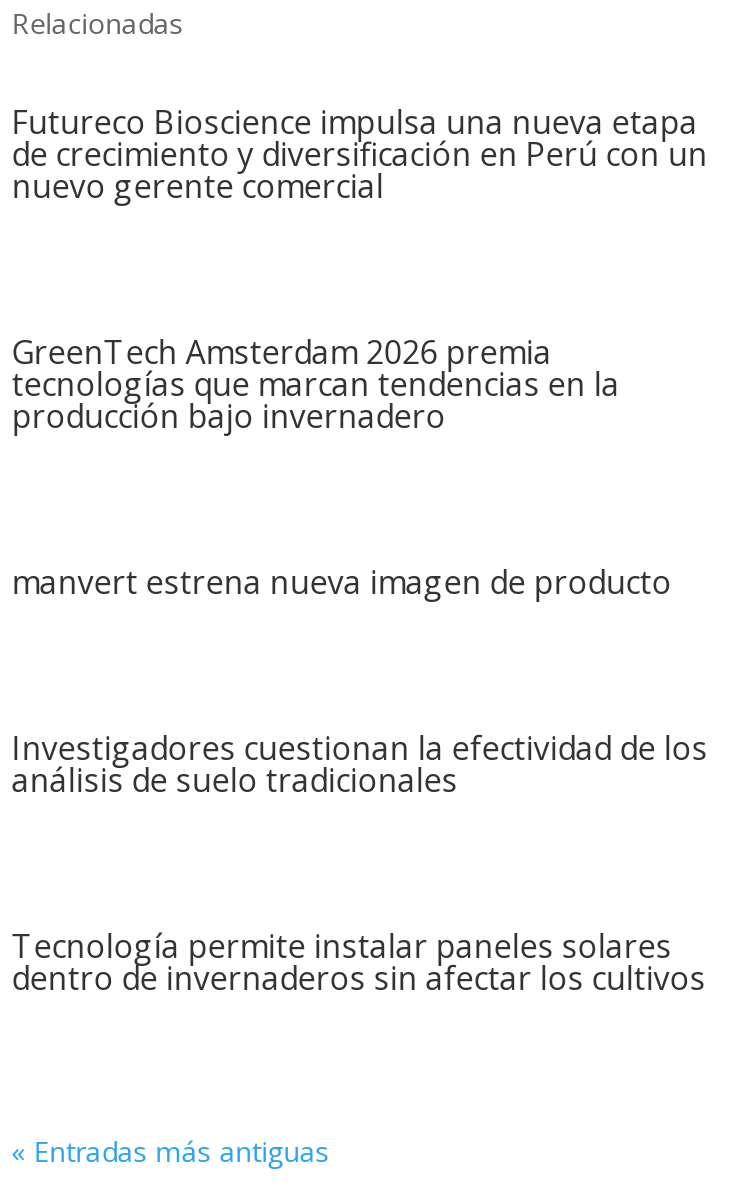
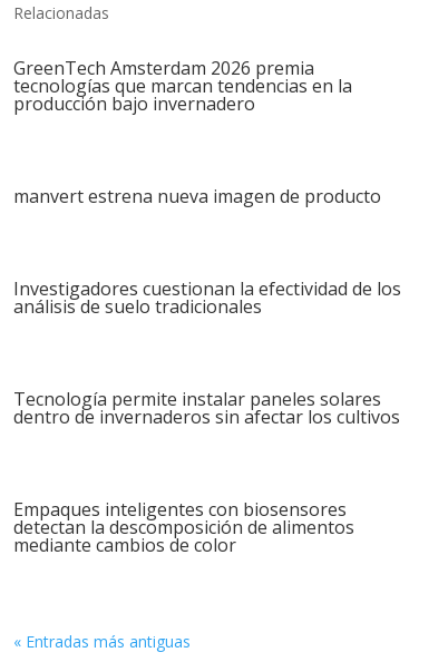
- Futureco Bioscience impulsa una nueva etapa
- de crecimiento y diversificación en Perú con un
- nuevo gerente comercial

moved up: GreenTech Amsterdam 2026 premia | tecnologías que marcan tendencias en la | producción bajo invernadero | manvert estrena nueva imagen de producto | Investigadores cuestionan la efectividad de los | análisis de suelo tradicionales | Tecnología permite instalar paneles solares | dentro de invernaderos sin afectar los cultivos

+ Empaques inteligentes con biosensores
+ detectan la descomposición de alimentos
+ mediante cambios de color
